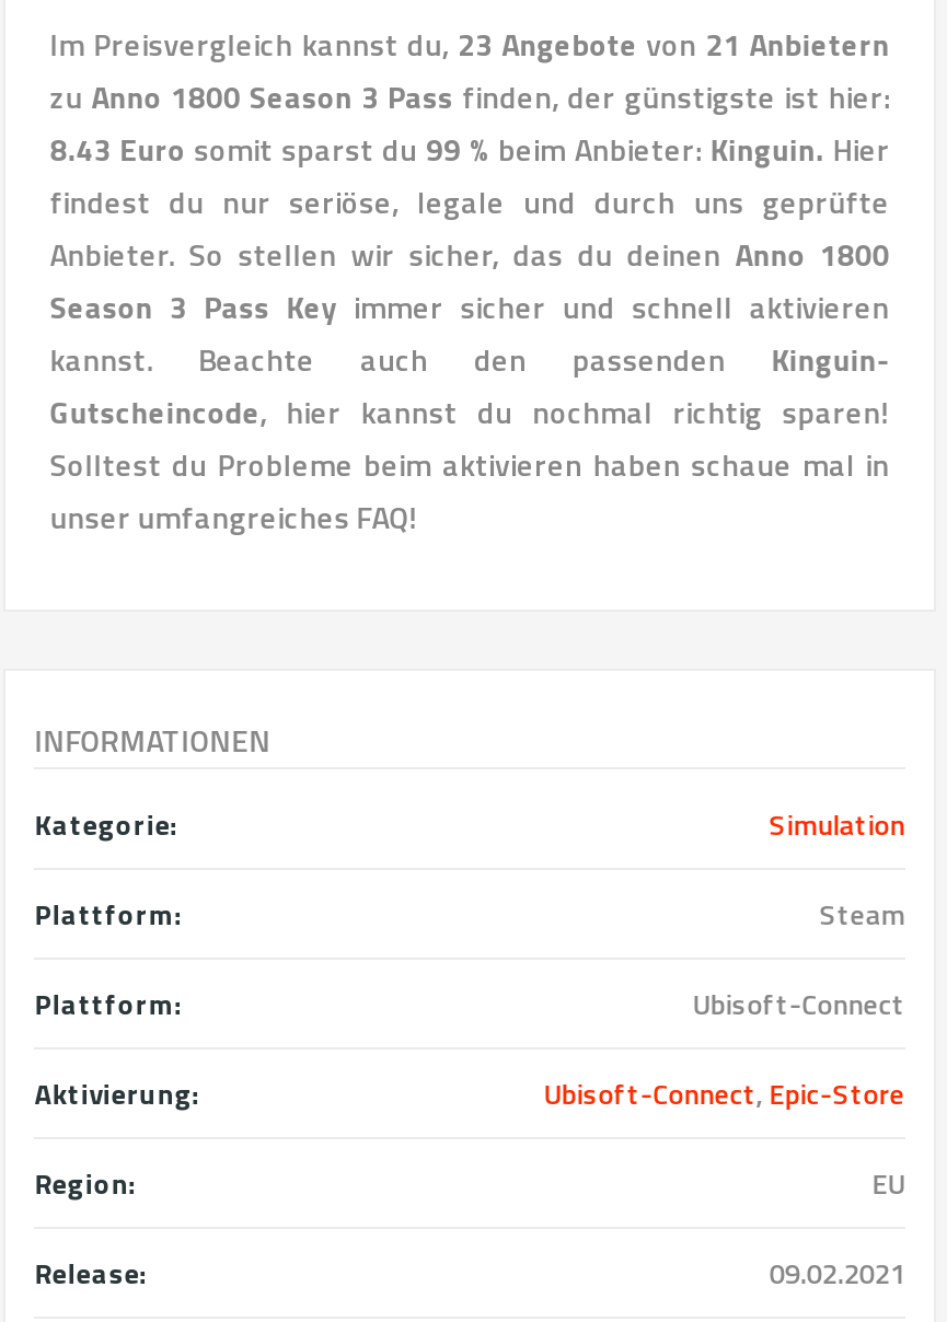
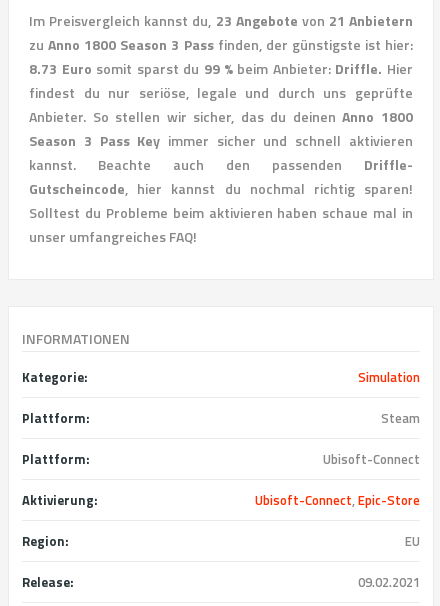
- 8.43 Euro somit sparst du 99 % beim Anbieter: Kinguin. Hier
+ 8.73 Euro somit sparst du 99 % beim Anbieter: Driffle. Hier

- kannst. Beachte auch den passenden Kinguin-
+ kannst. Beachte auch den passenden Driffle-
